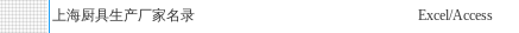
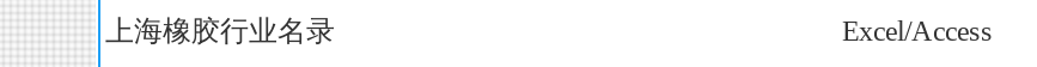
- 上海厨具生产厂家名录
+ 上海橡胶行业名录
